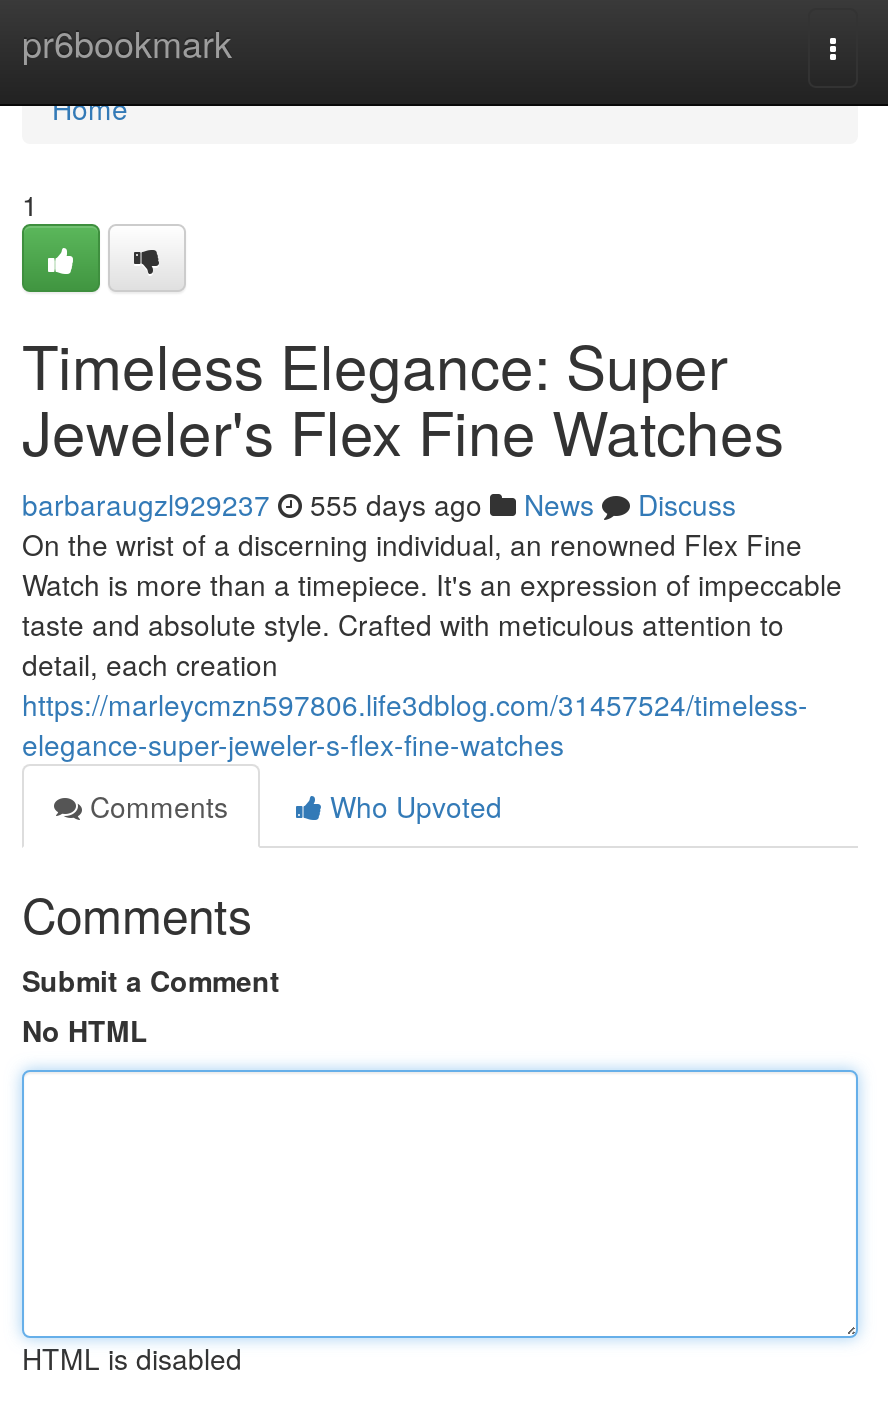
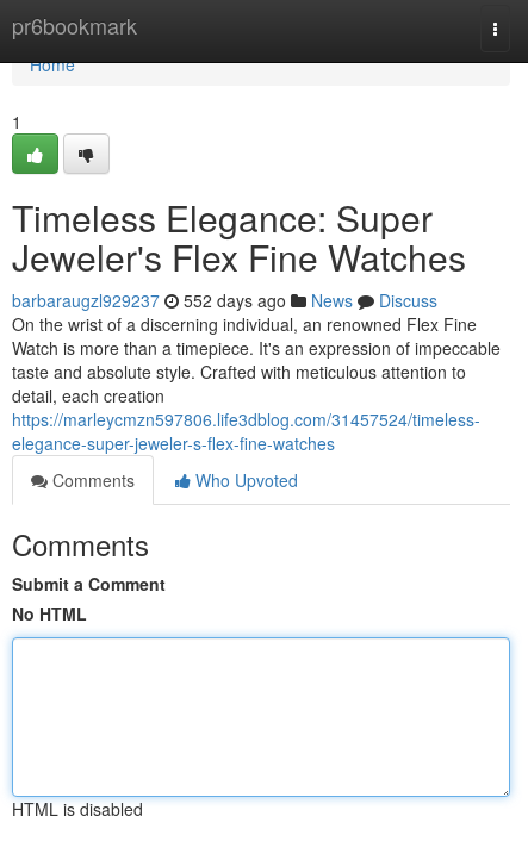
- barbaraugzl929237 555 days ago News Discuss
+ barbaraugzl929237 552 days ago News Discuss
